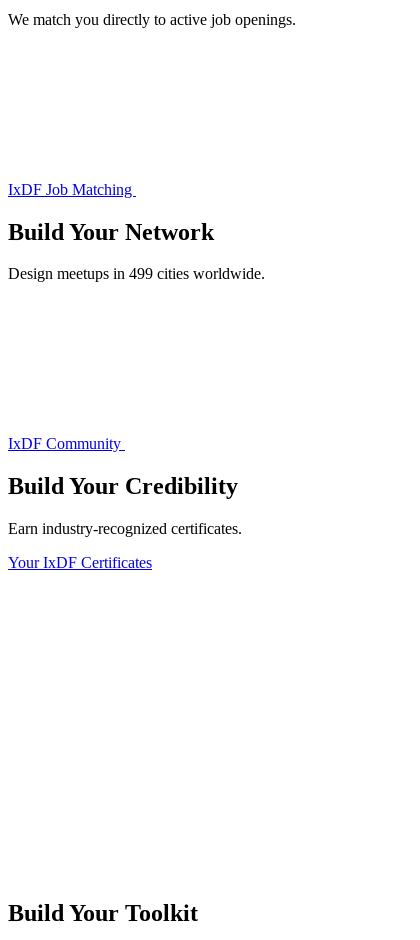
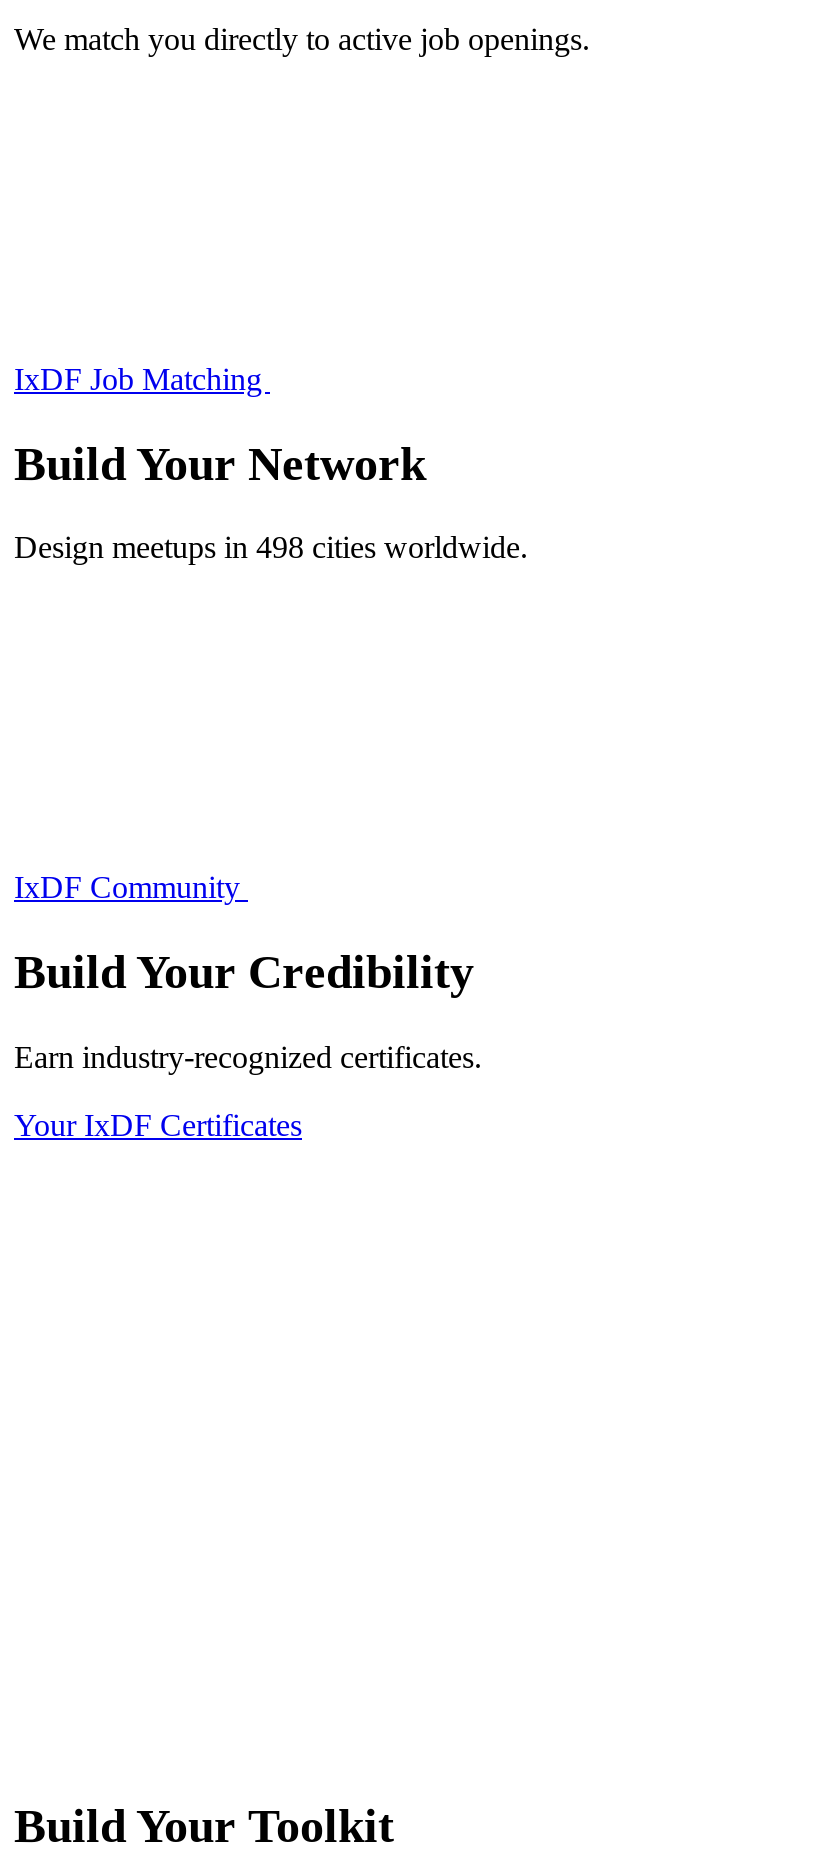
- Design meetups in 499 cities worldwide.
+ Design meetups in 498 cities worldwide.
